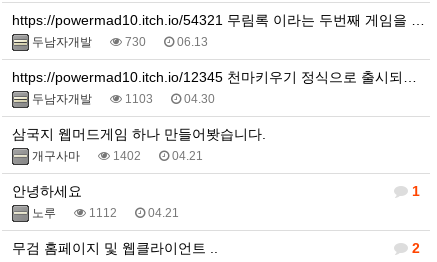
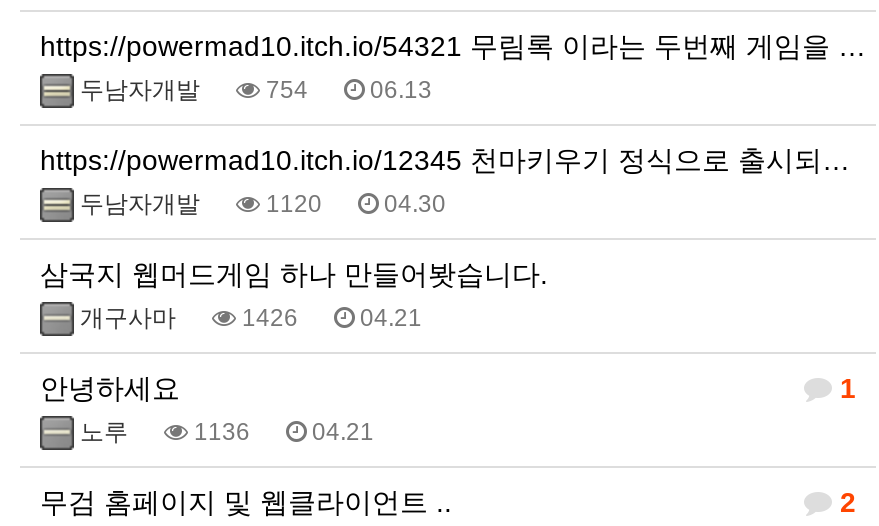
- 730 06.13
+ 754 06.13

- 1103 04.30
+ 1120 04.30

- 1402 04.21
+ 1426 04.21

- 1112 04.21
+ 1136 04.21
